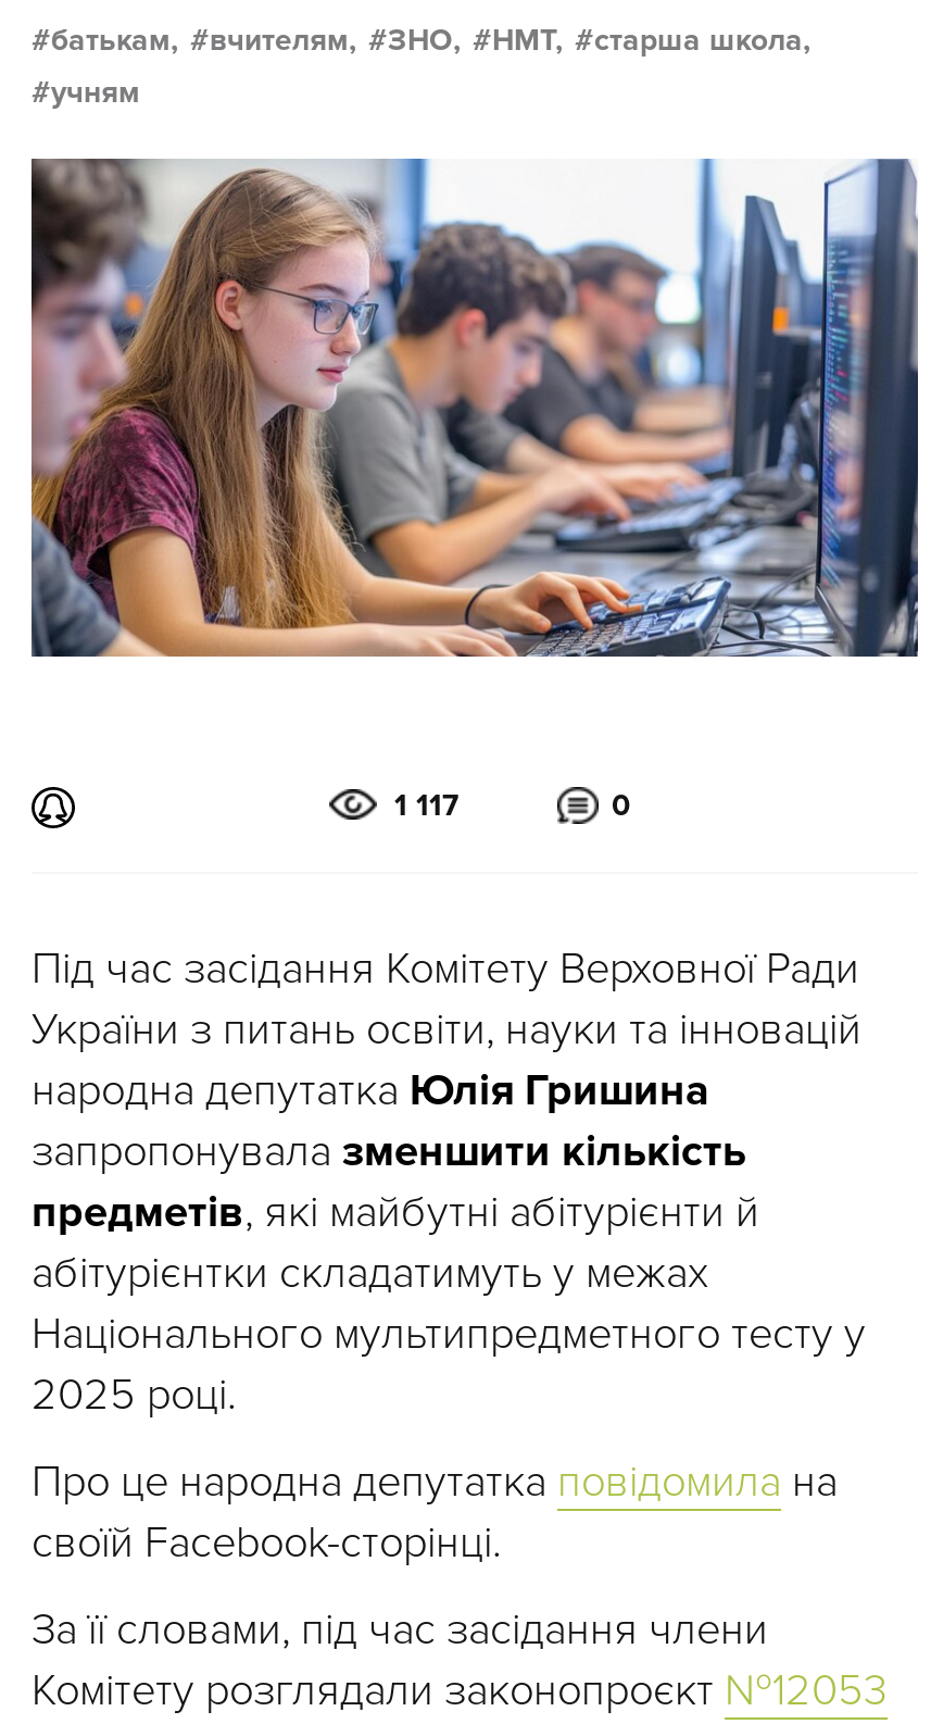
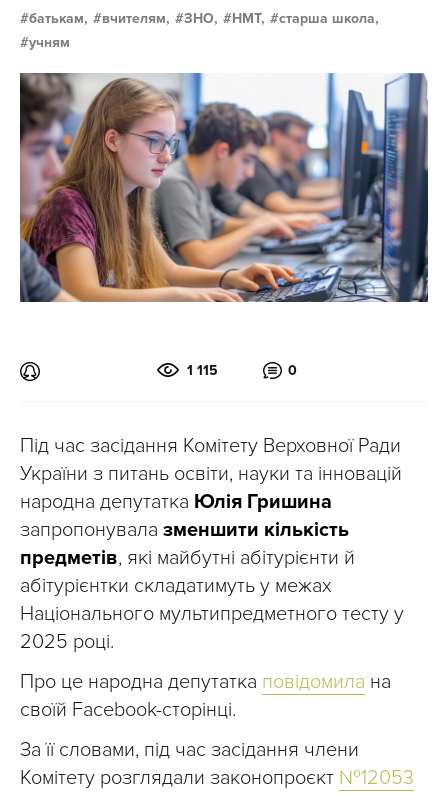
- 1 117
+ 1 115
